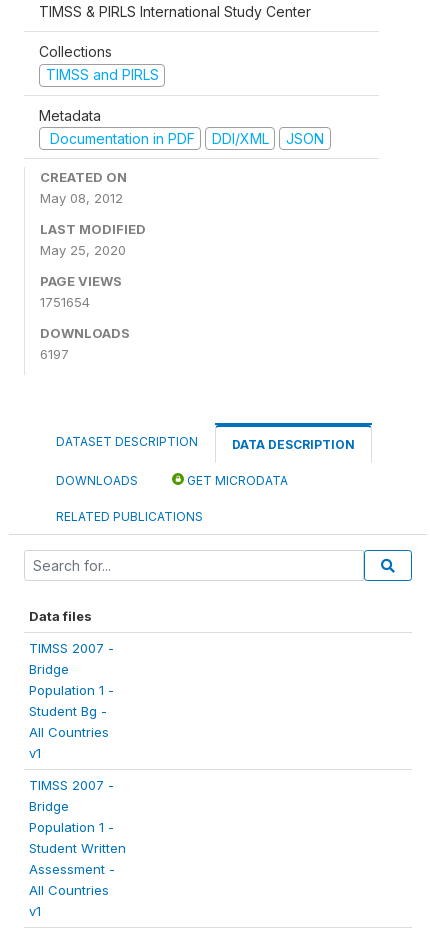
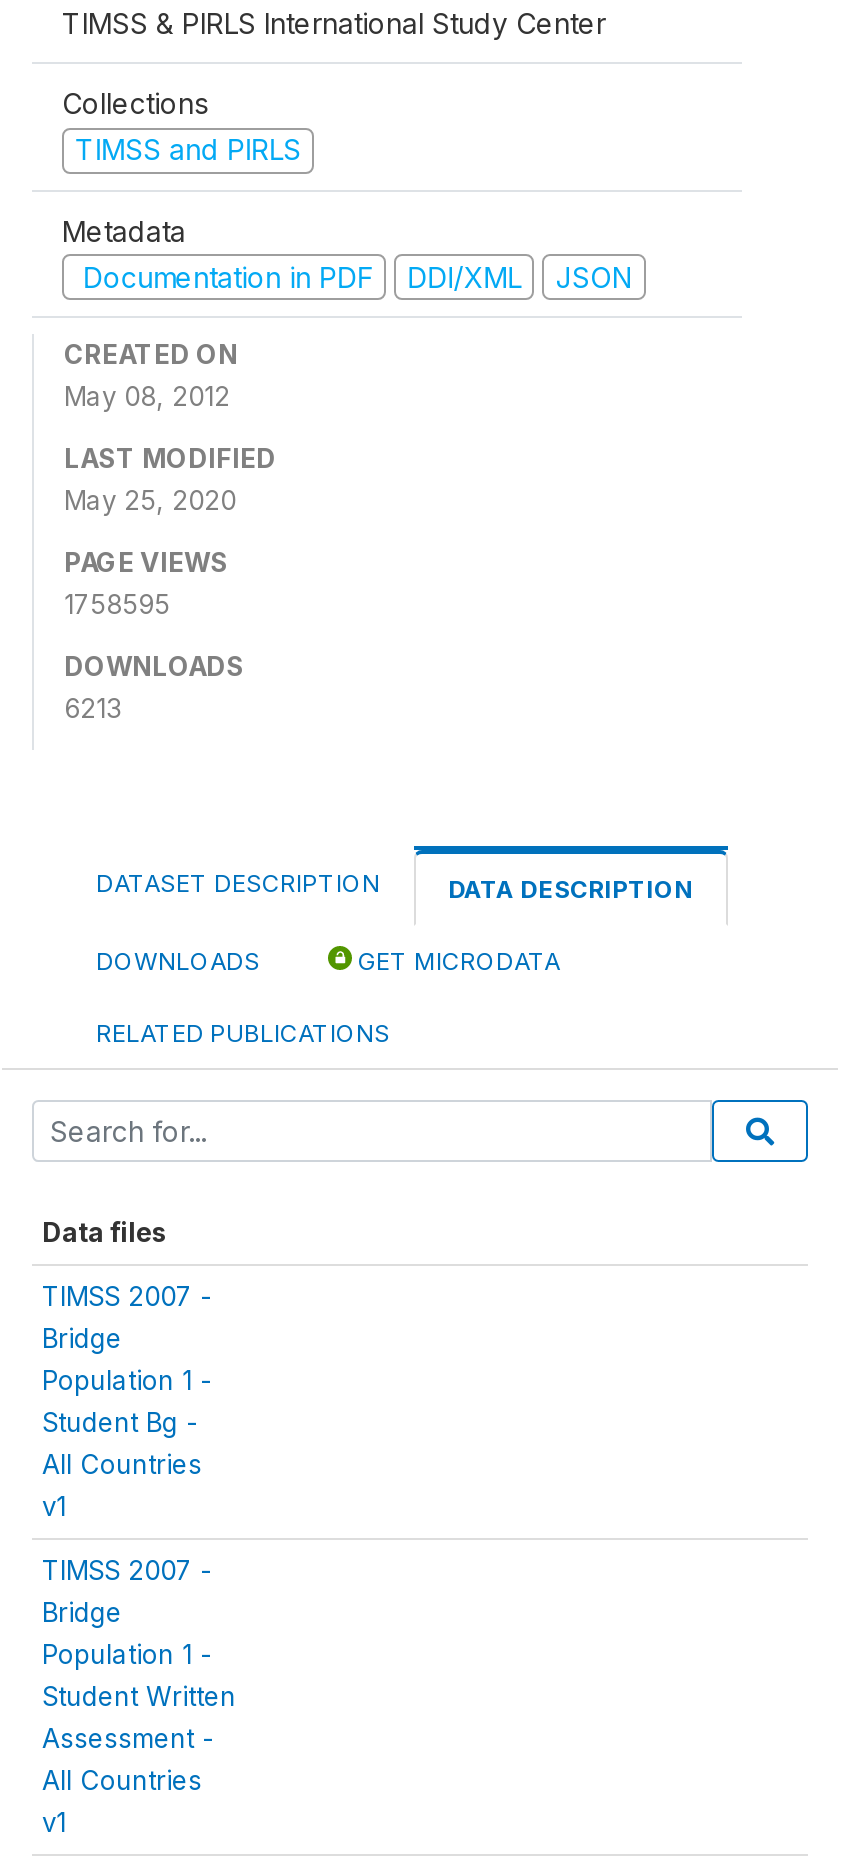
- 1751654
+ 1758595

- 6197
+ 6213
